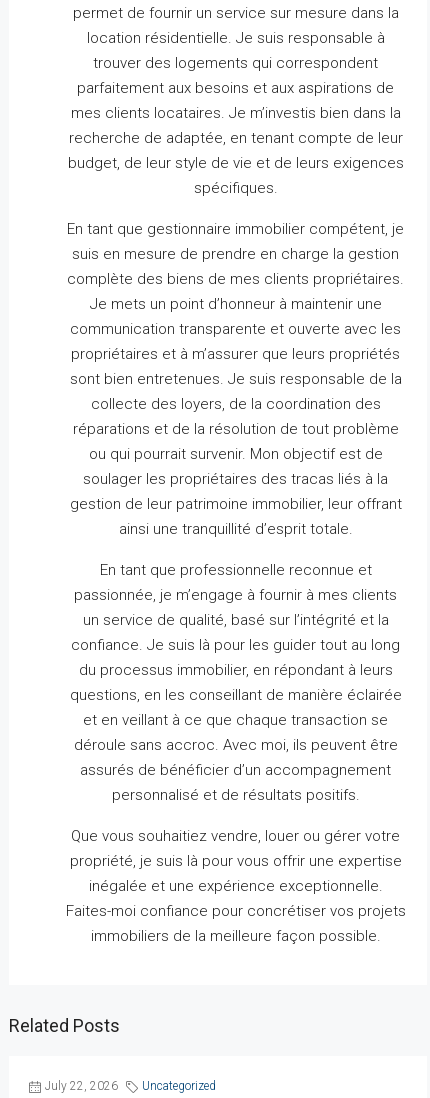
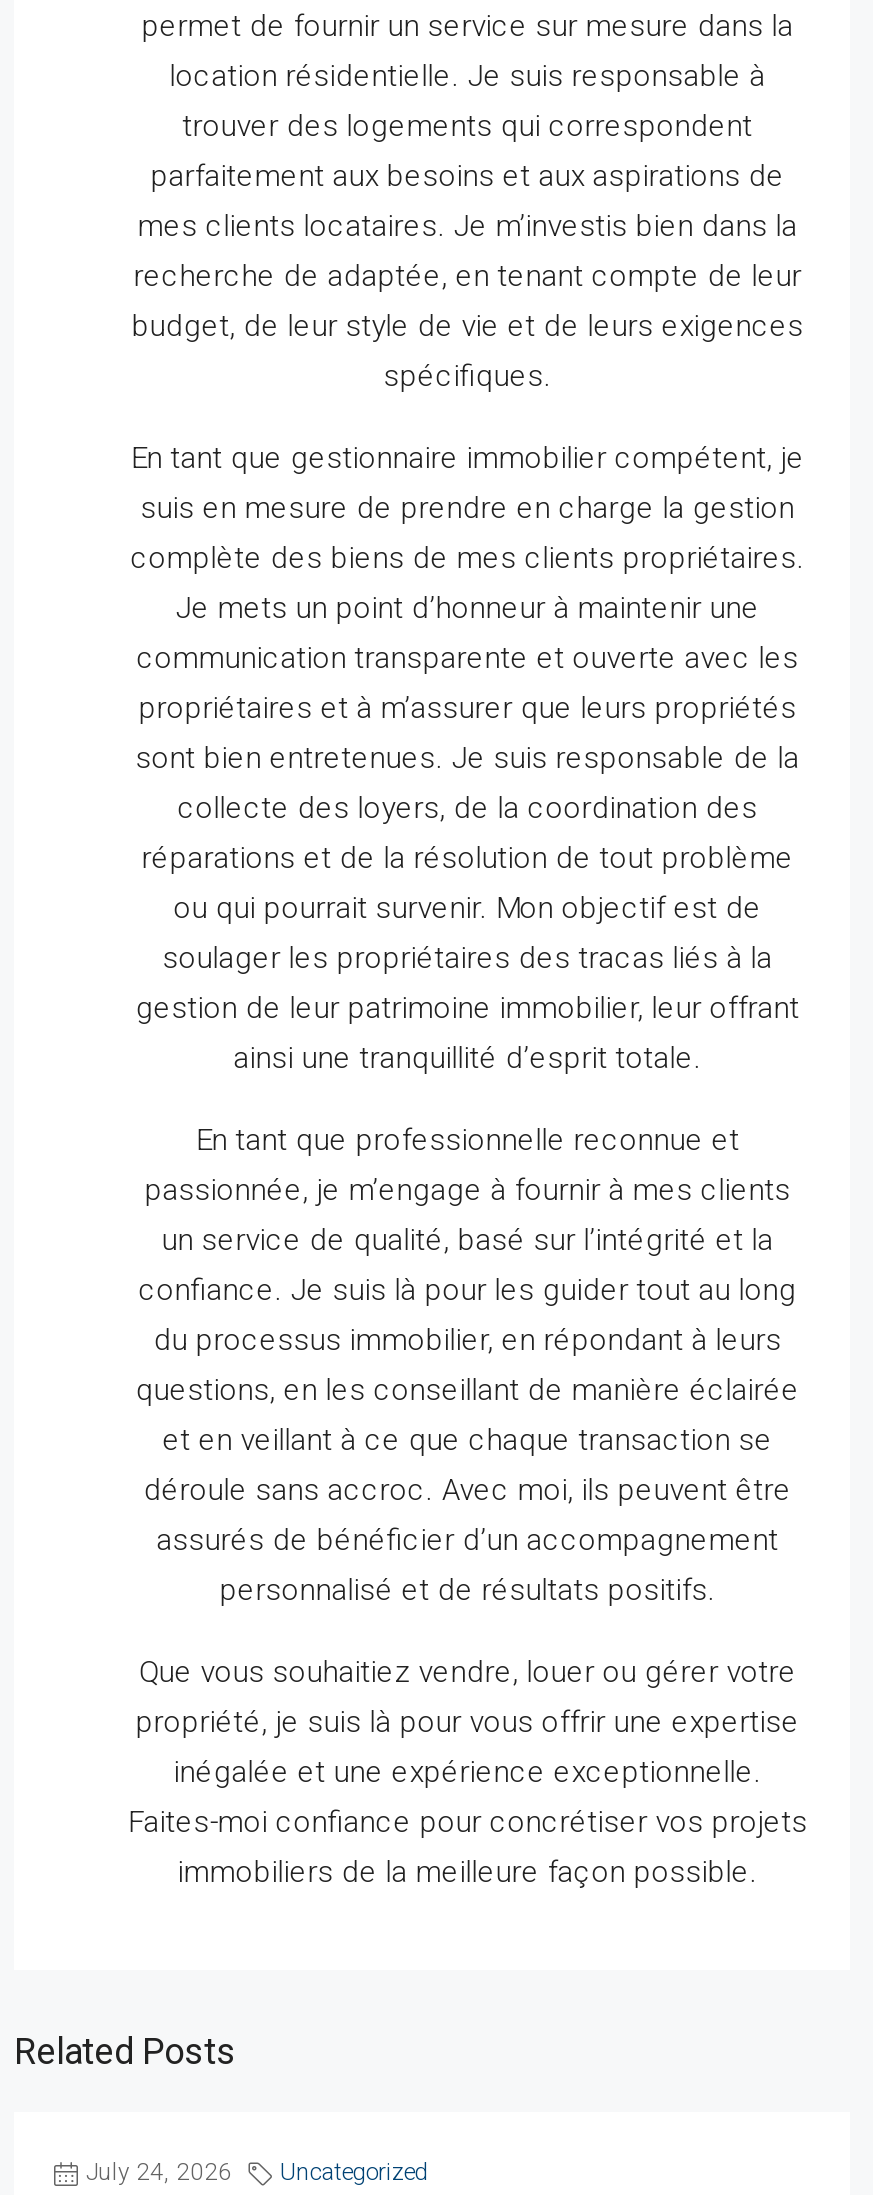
- July 22, 2026 Uncategorized
+ July 24, 2026 Uncategorized
